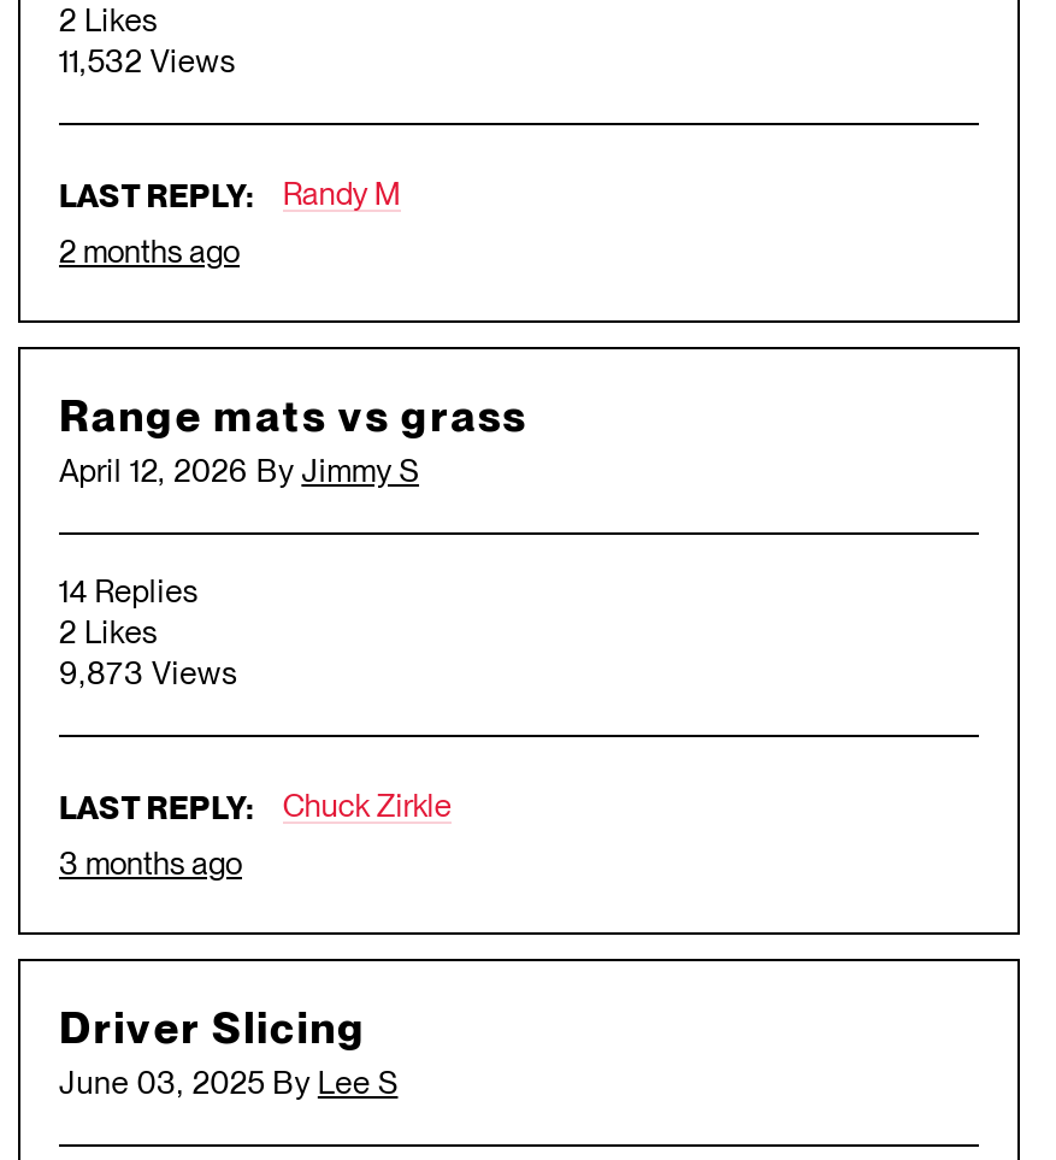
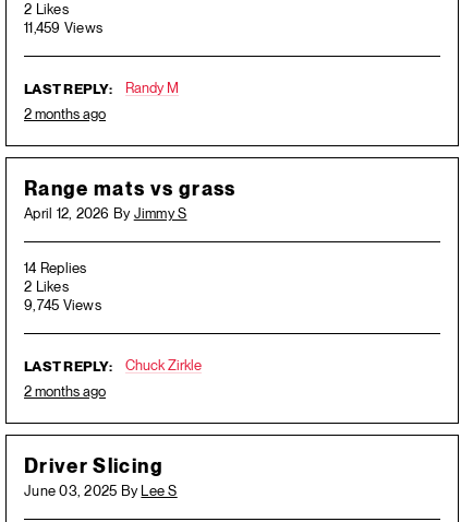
- 11,532 Views
+ 11,459 Views

- 9,873 Views
+ 9,745 Views

- 3 months ago
+ 2 months ago
